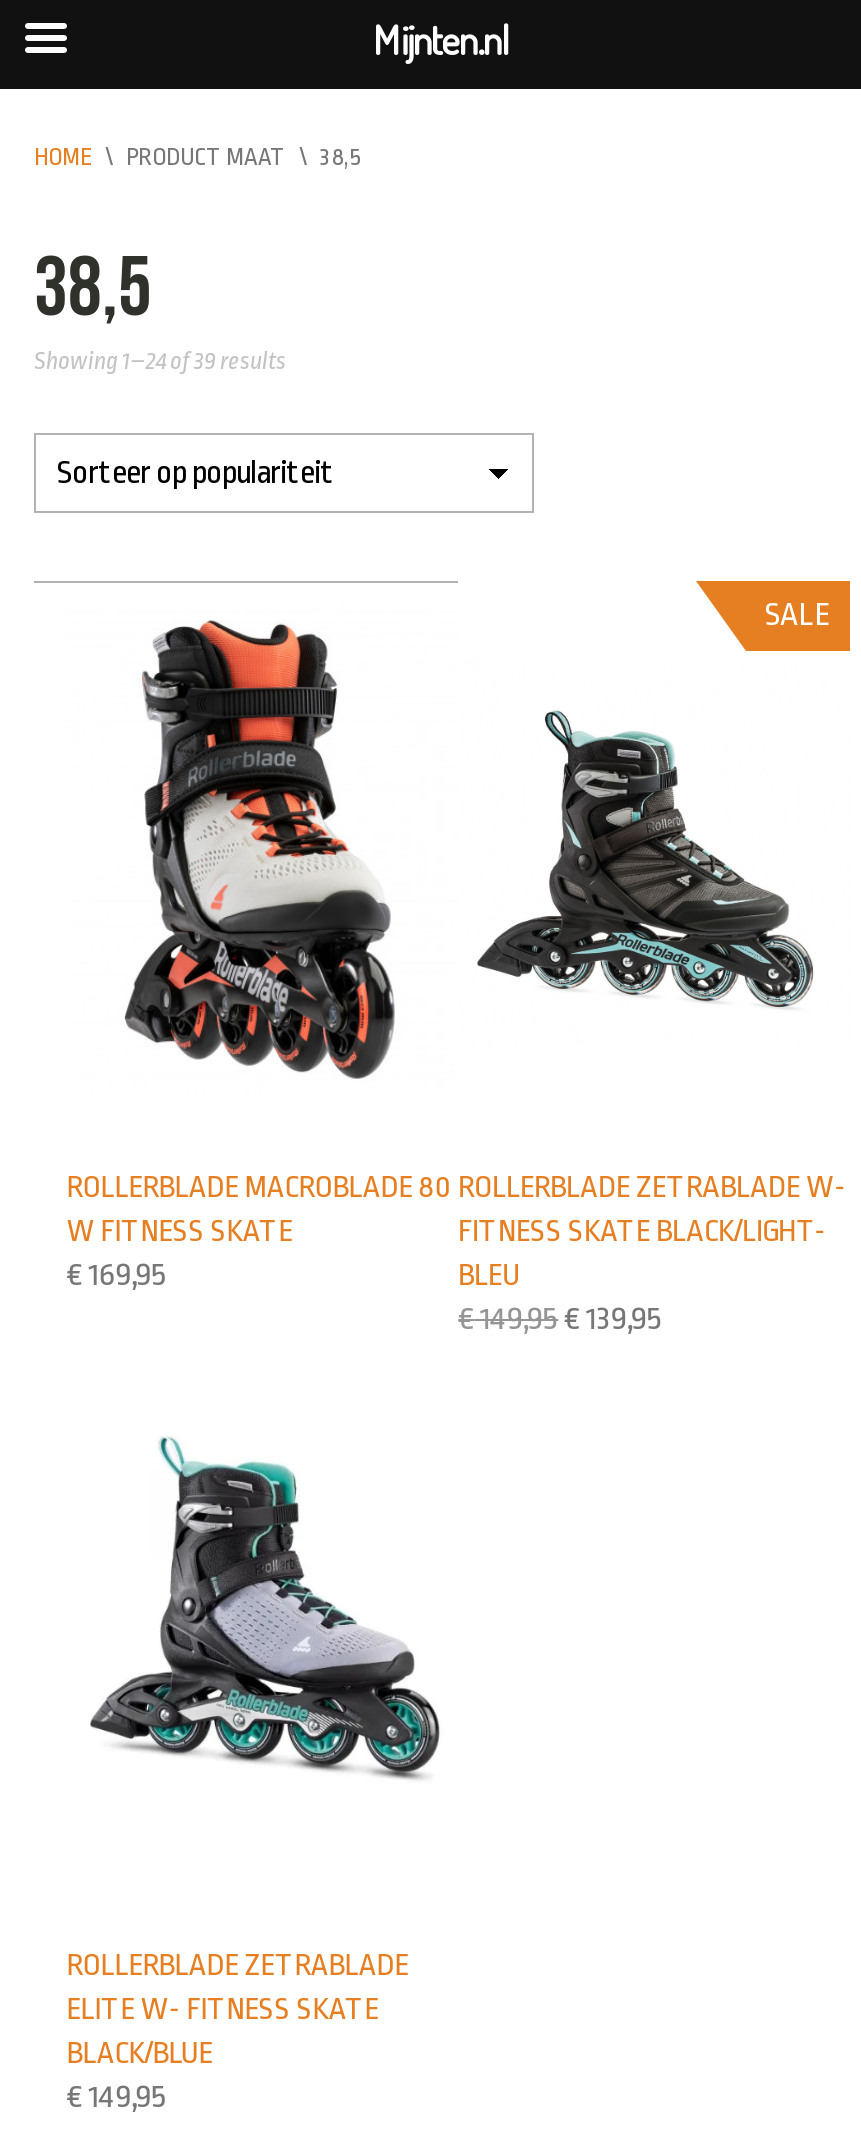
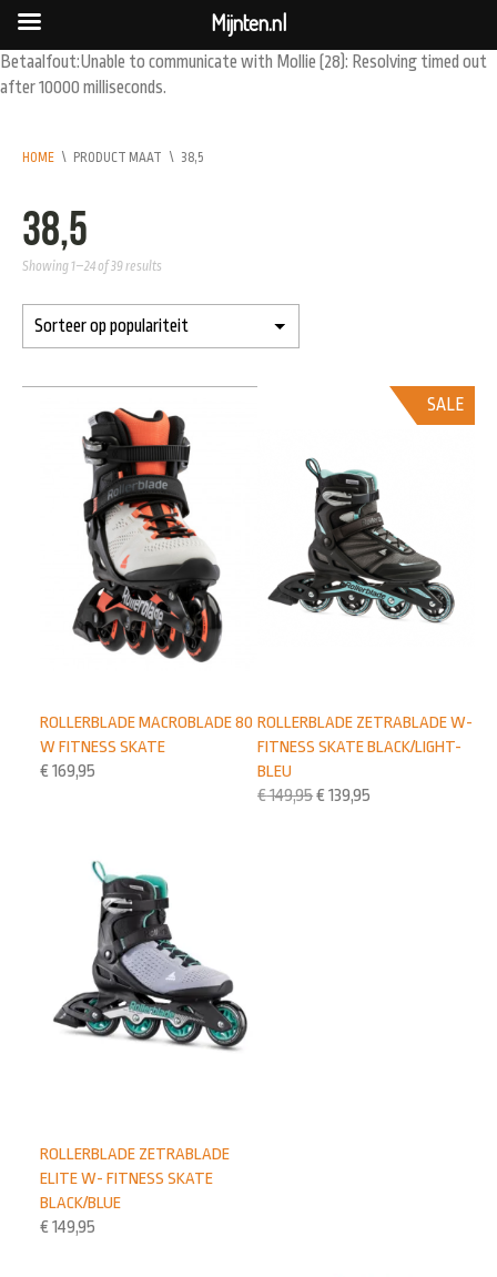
+ Betaalfout:Unable to communicate with Mollie (28): Resolving timed out
+ after 10000 milliseconds.
